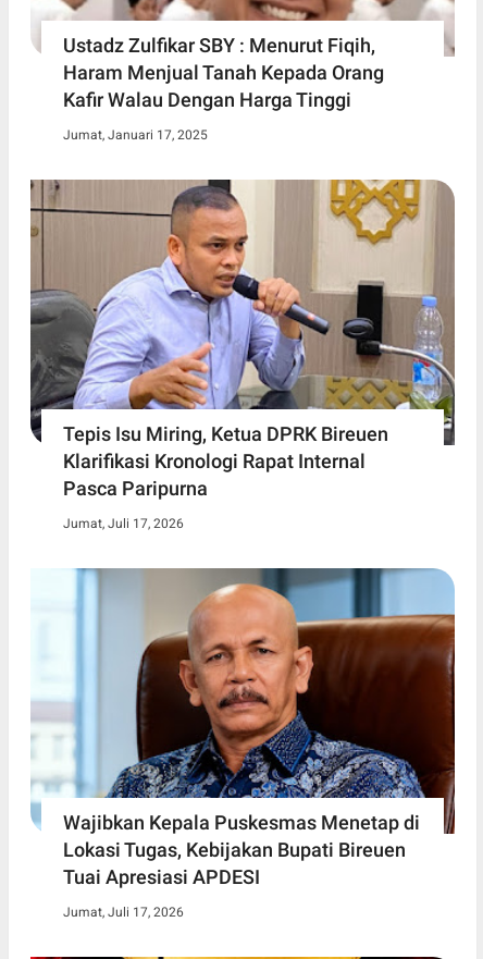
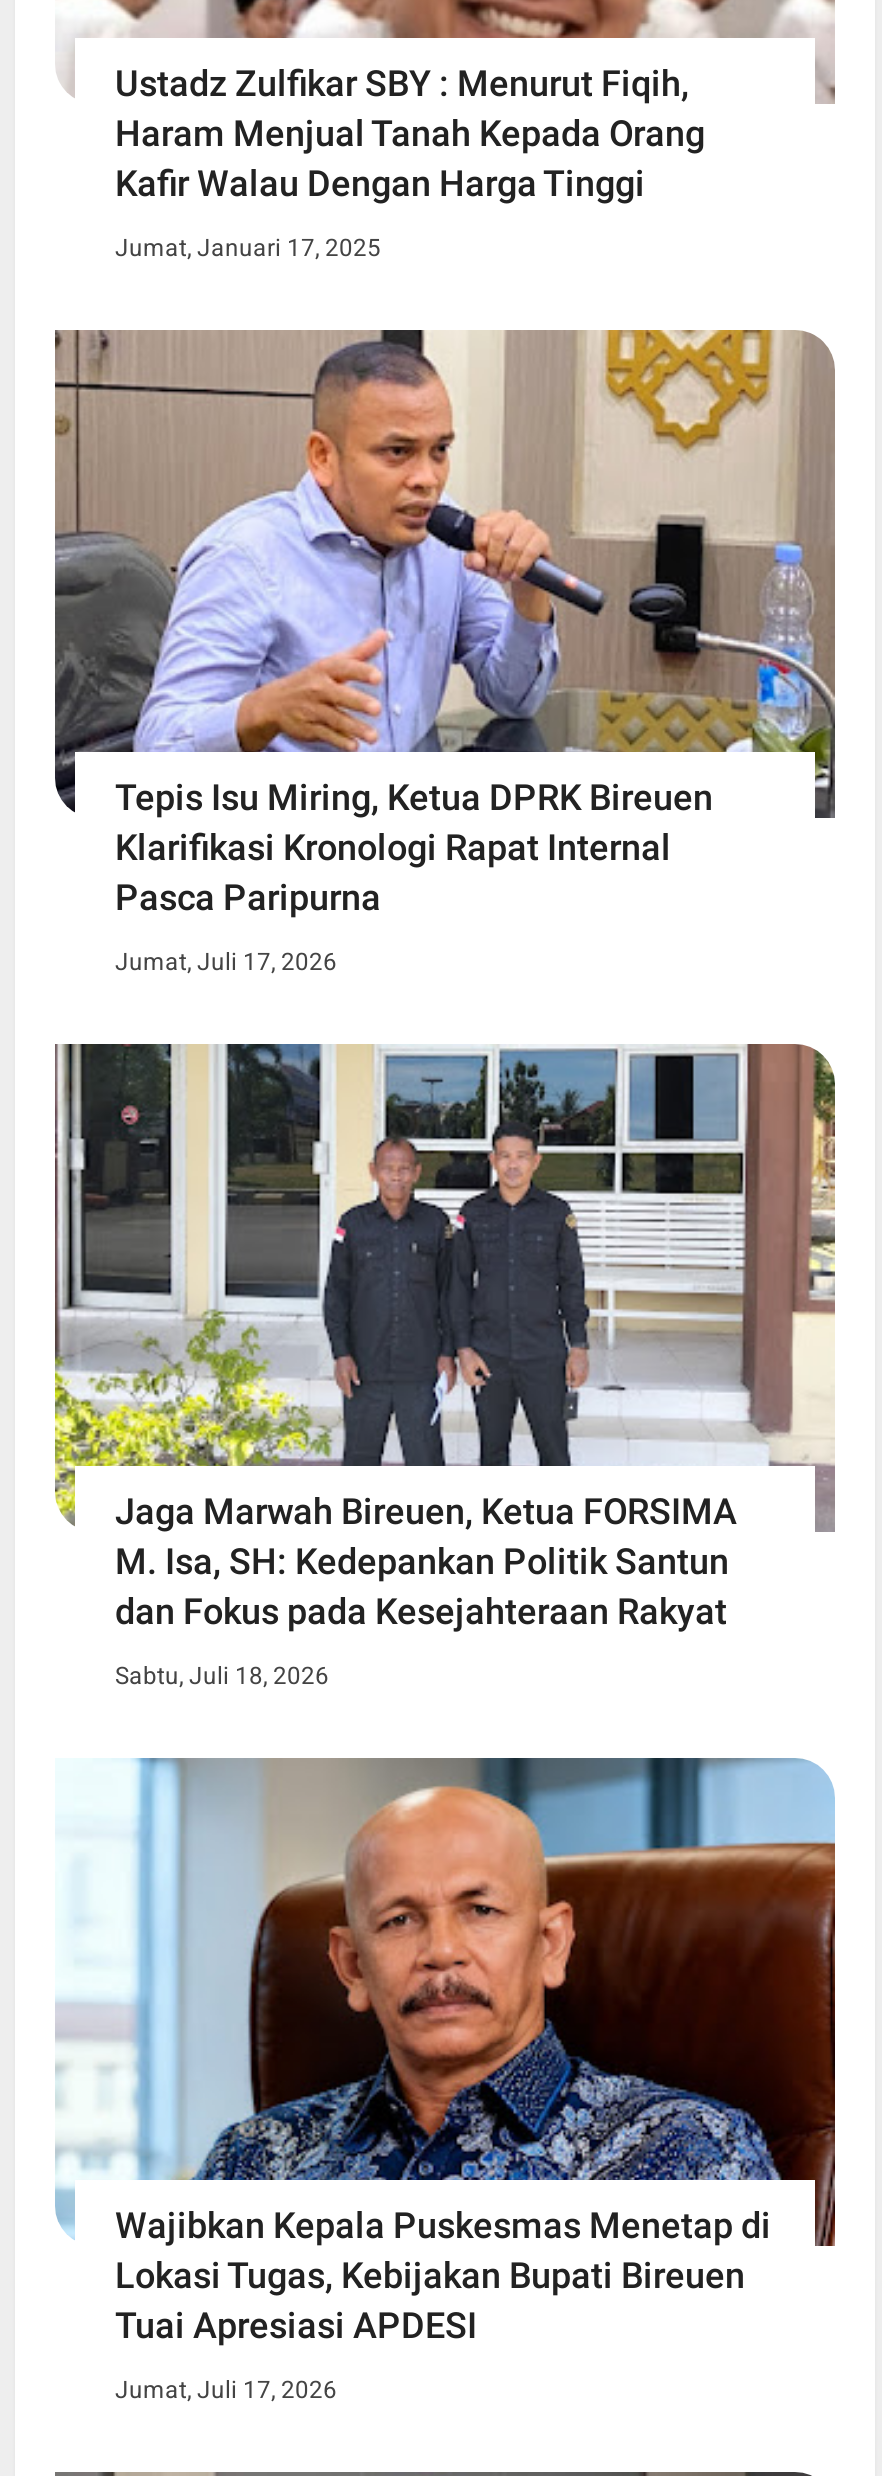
+ [image]
+ Jaga Marwah Bireuen, Ketua FORSIMA
+ M. Isa, SH: Kedepankan Politik Santun
+ dan Fokus pada Kesejahteraan Rakyat
+ Sabtu, Juli 18, 2026
